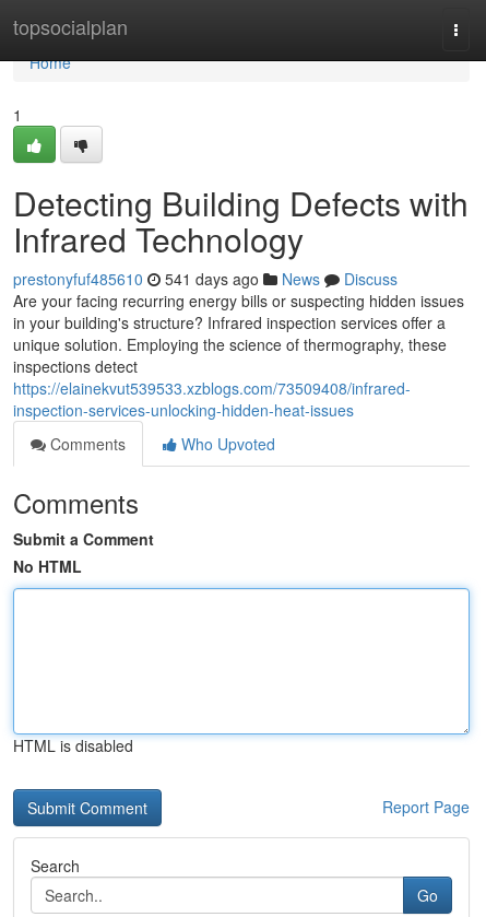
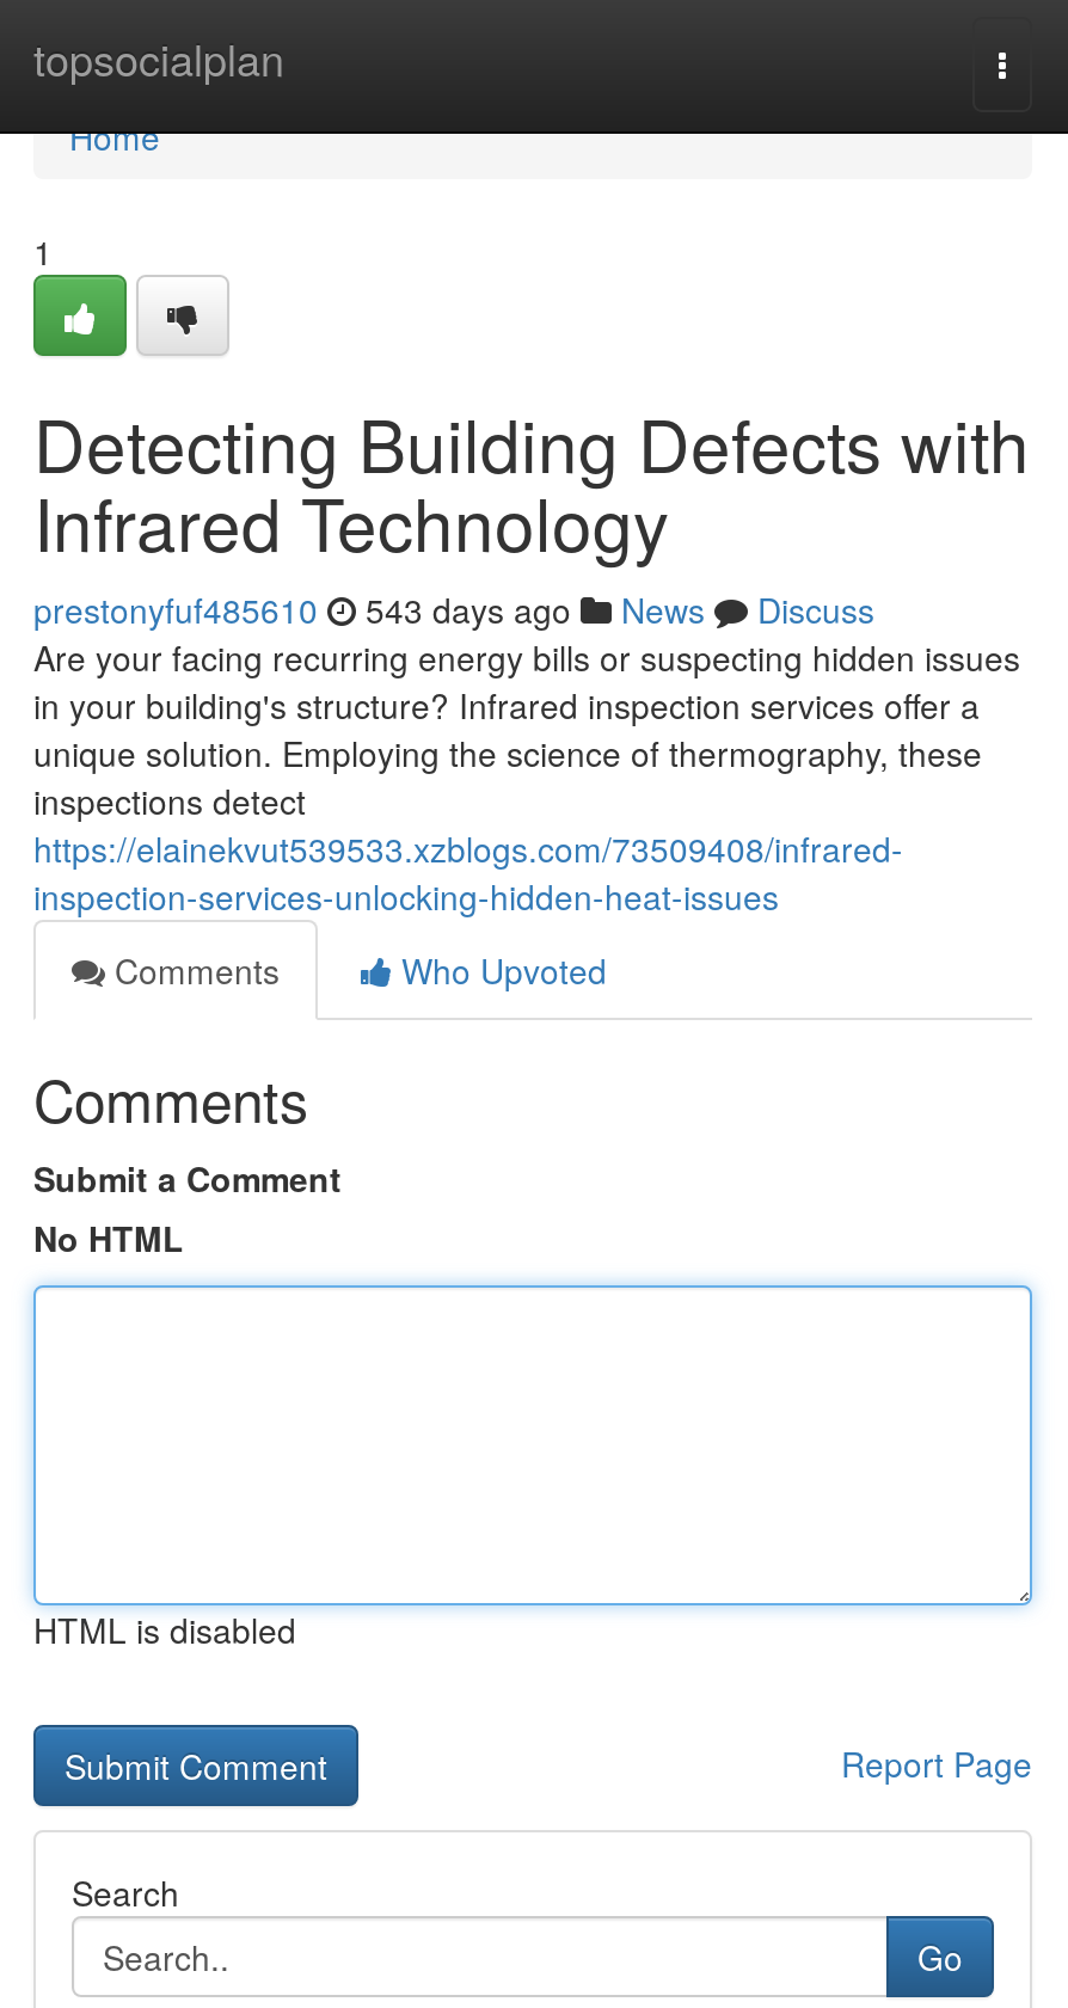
- prestonyfuf485610 541 days ago News Discuss
+ prestonyfuf485610 543 days ago News Discuss
